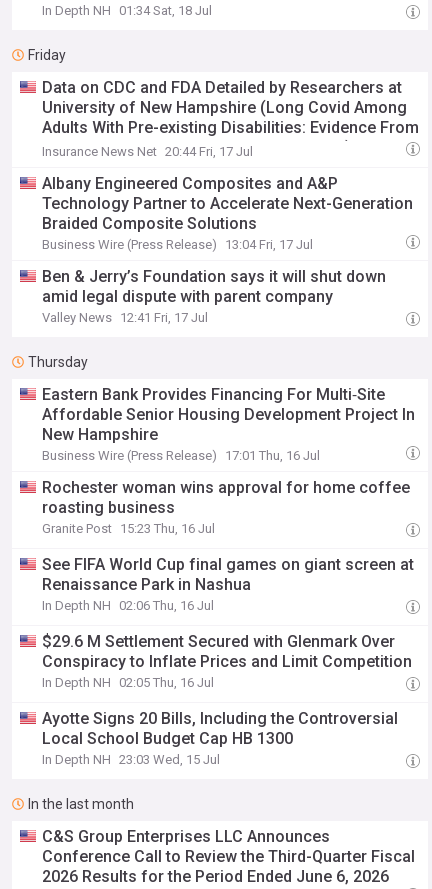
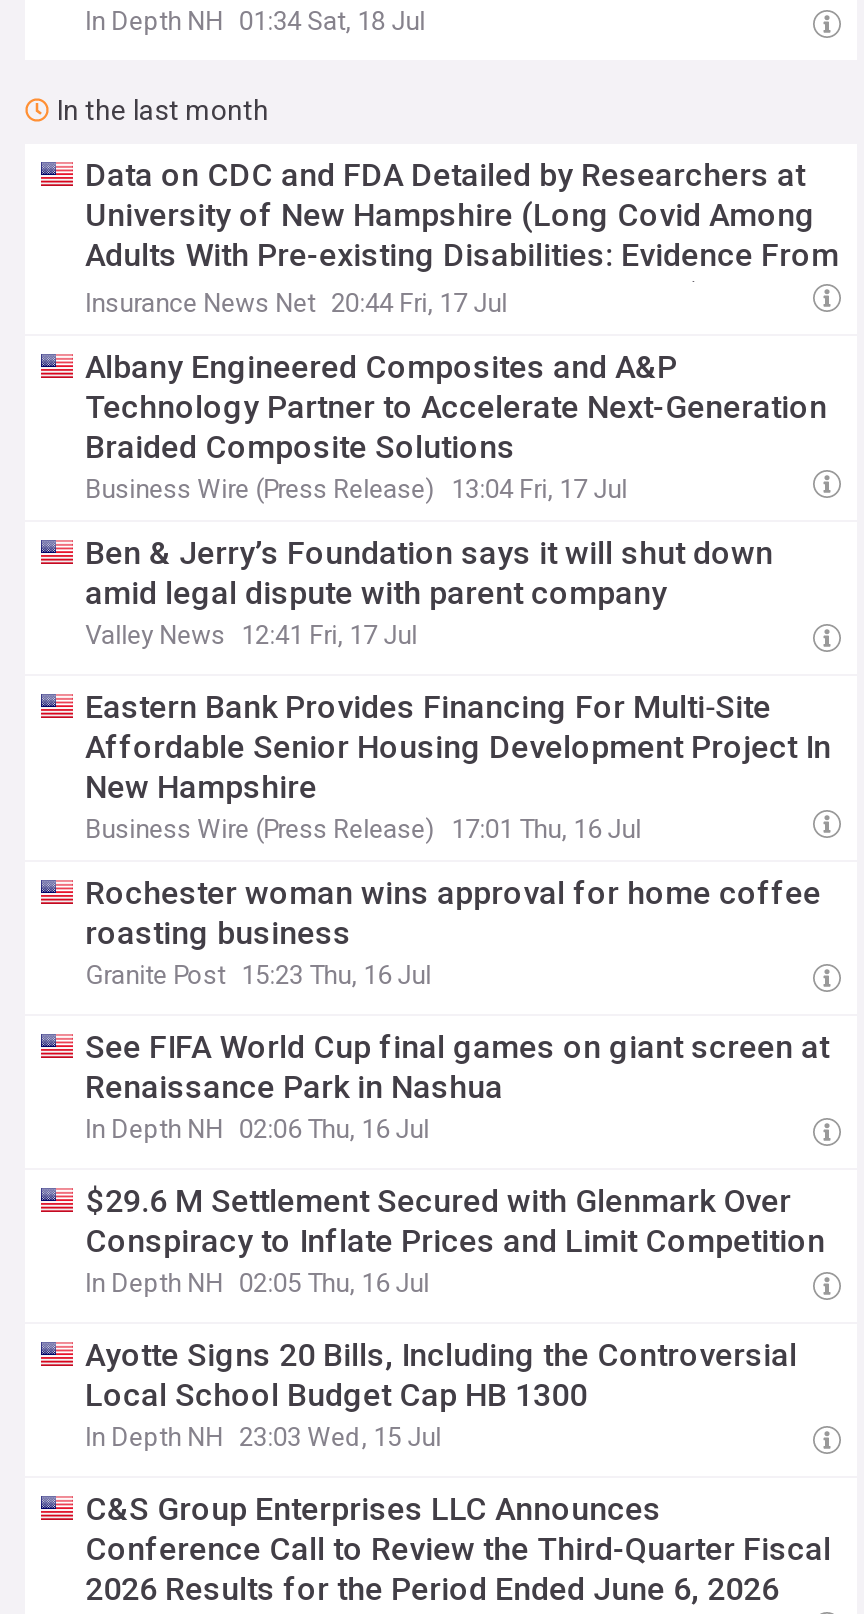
- Friday

- Thursday

moved up: In the last month
